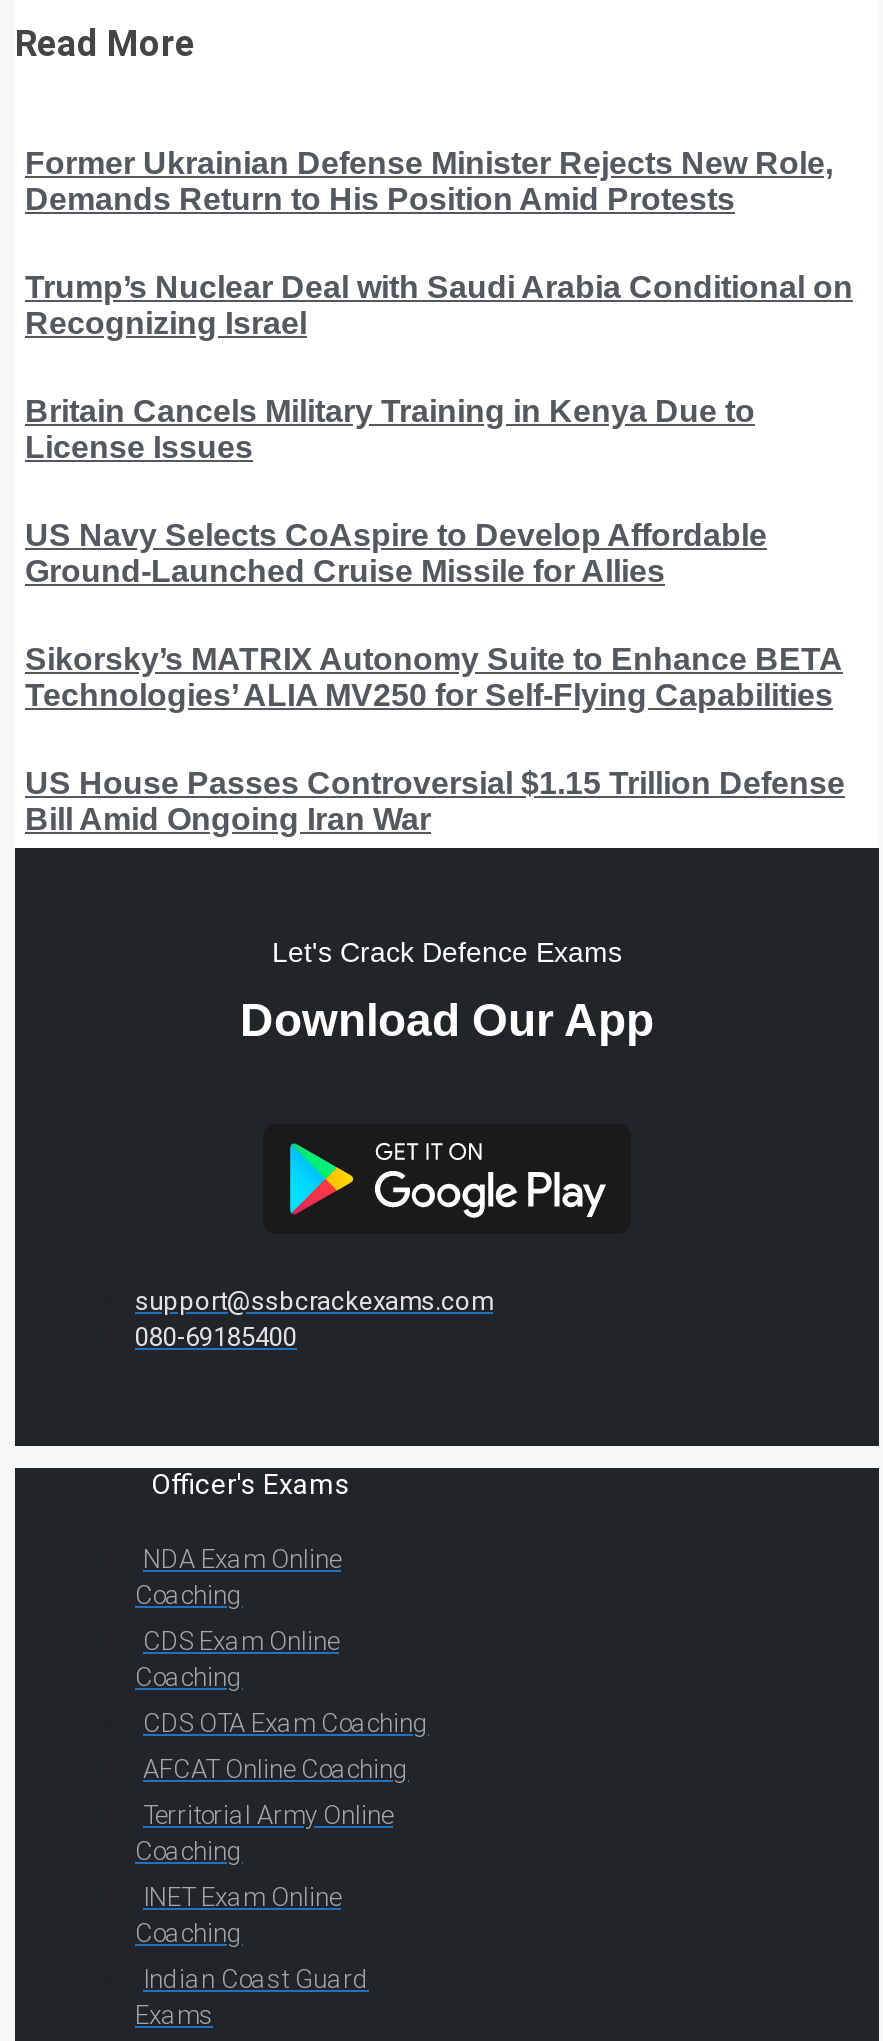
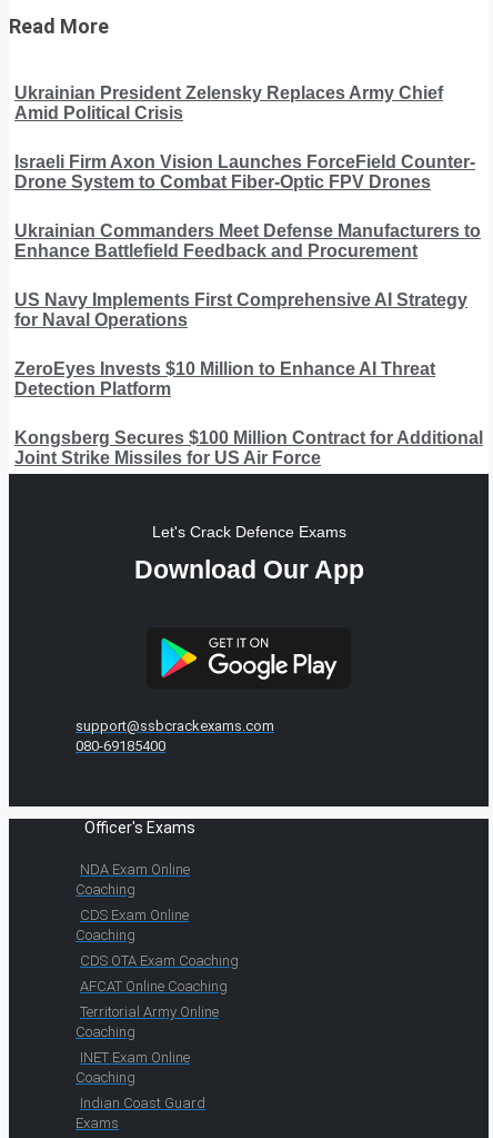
- Former Ukrainian Defense Minister Rejects New Role,
- Demands Return to His Position Amid Protests
+ Ukrainian President Zelensky Replaces Army Chief
+ Amid Political Crisis

- Trump’s Nuclear Deal with Saudi Arabia Conditional on
- Recognizing Israel
+ Israeli Firm Axon Vision Launches ForceField Counter-
+ Drone System to Combat Fiber-Optic FPV Drones

- Britain Cancels Military Training in Kenya Due to
- License Issues
+ Ukrainian Commanders Meet Defense Manufacturers to
+ Enhance Battlefield Feedback and Procurement

- US Navy Selects CoAspire to Develop Affordable
- Ground-Launched Cruise Missile for Allies
+ US Navy Implements First Comprehensive AI Strategy
+ for Naval Operations

- Sikorsky’s MATRIX Autonomy Suite to Enhance BETA
- Technologies’ ALIA MV250 for Self-Flying Capabilities
+ ZeroEyes Invests $10 Million to Enhance AI Threat
+ Detection Platform

- US House Passes Controversial $1.15 Trillion Defense
- Bill Amid Ongoing Iran War
+ Kongsberg Secures $100 Million Contract for Additional
+ Joint Strike Missiles for US Air Force
